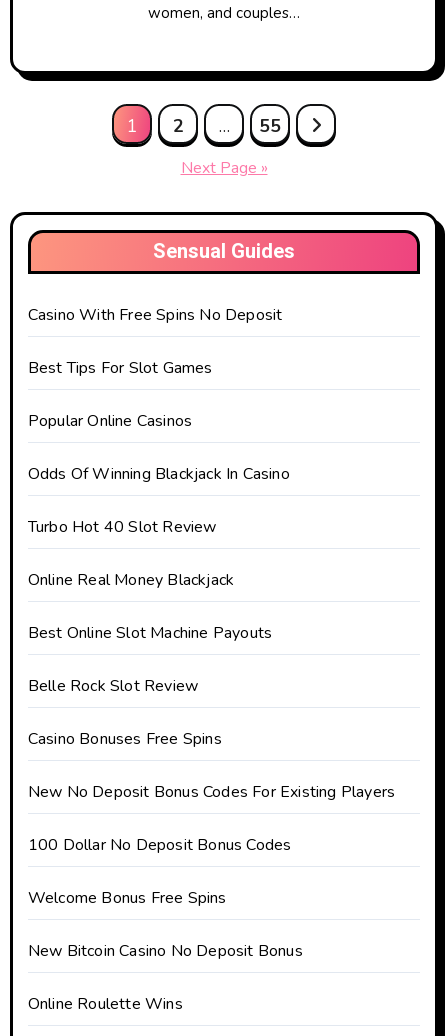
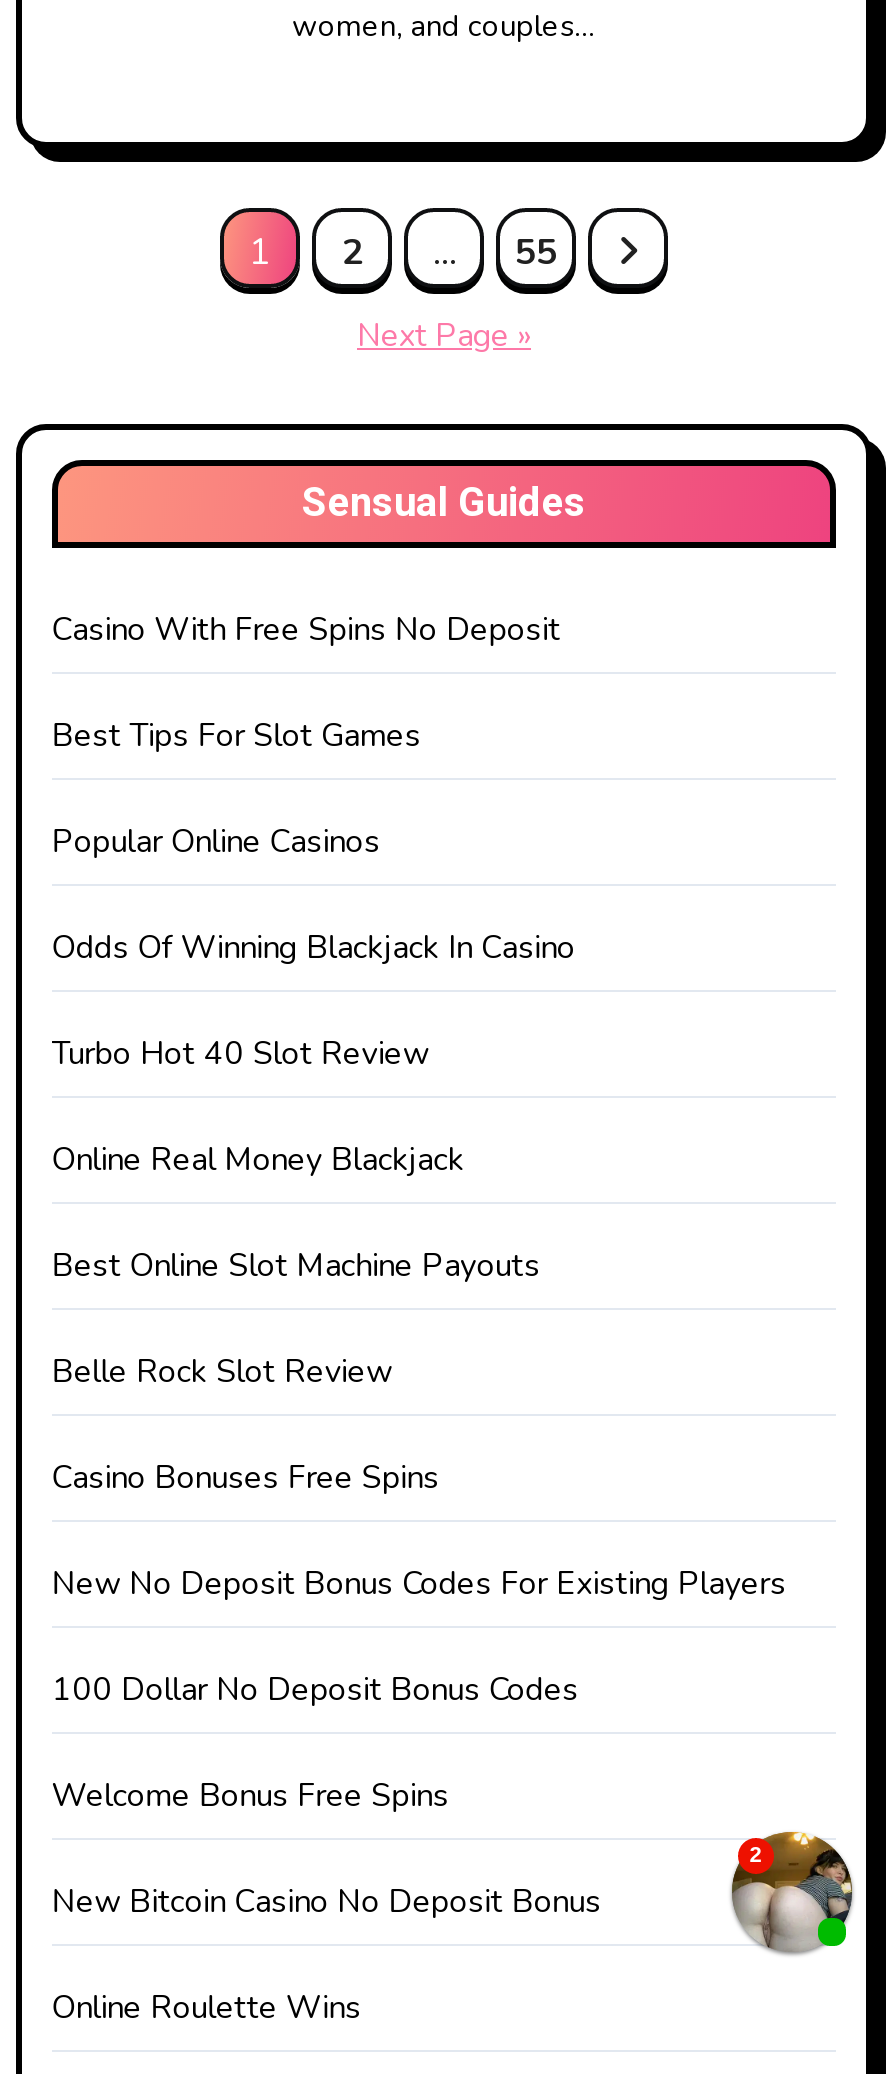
+ [image]
